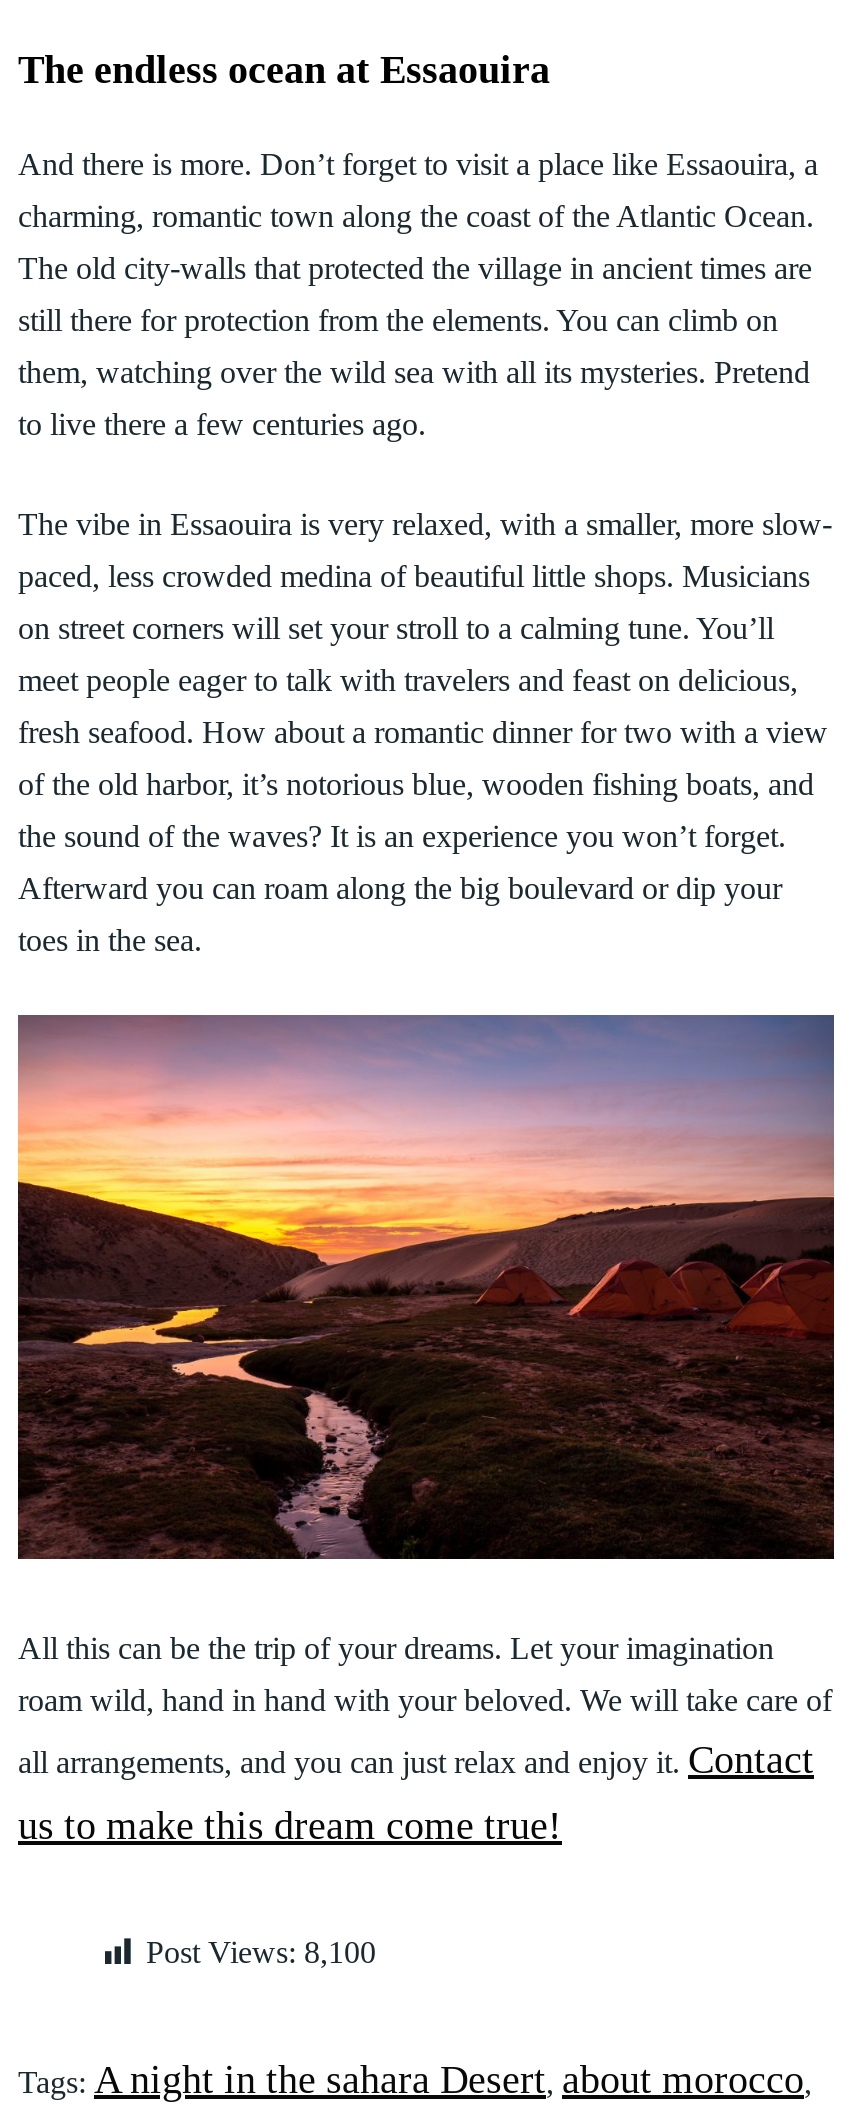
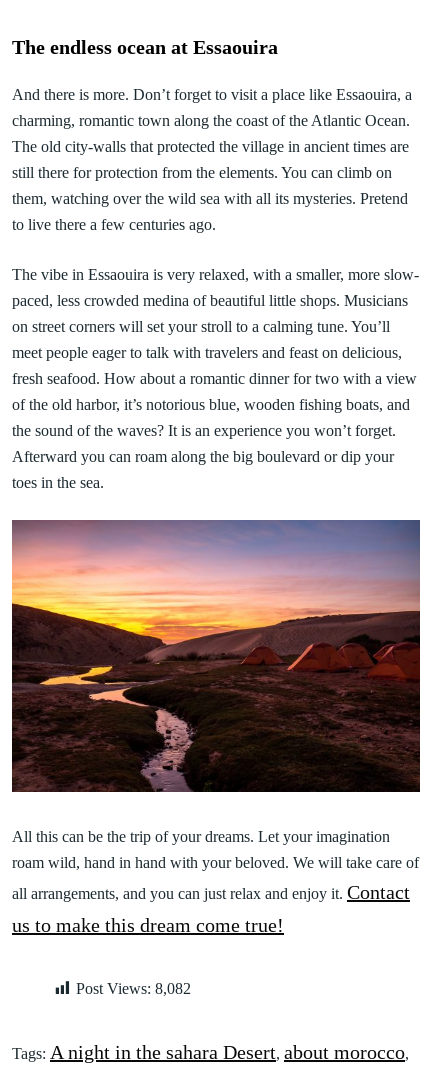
- Post Views: 8,100
+ Post Views: 8,082
